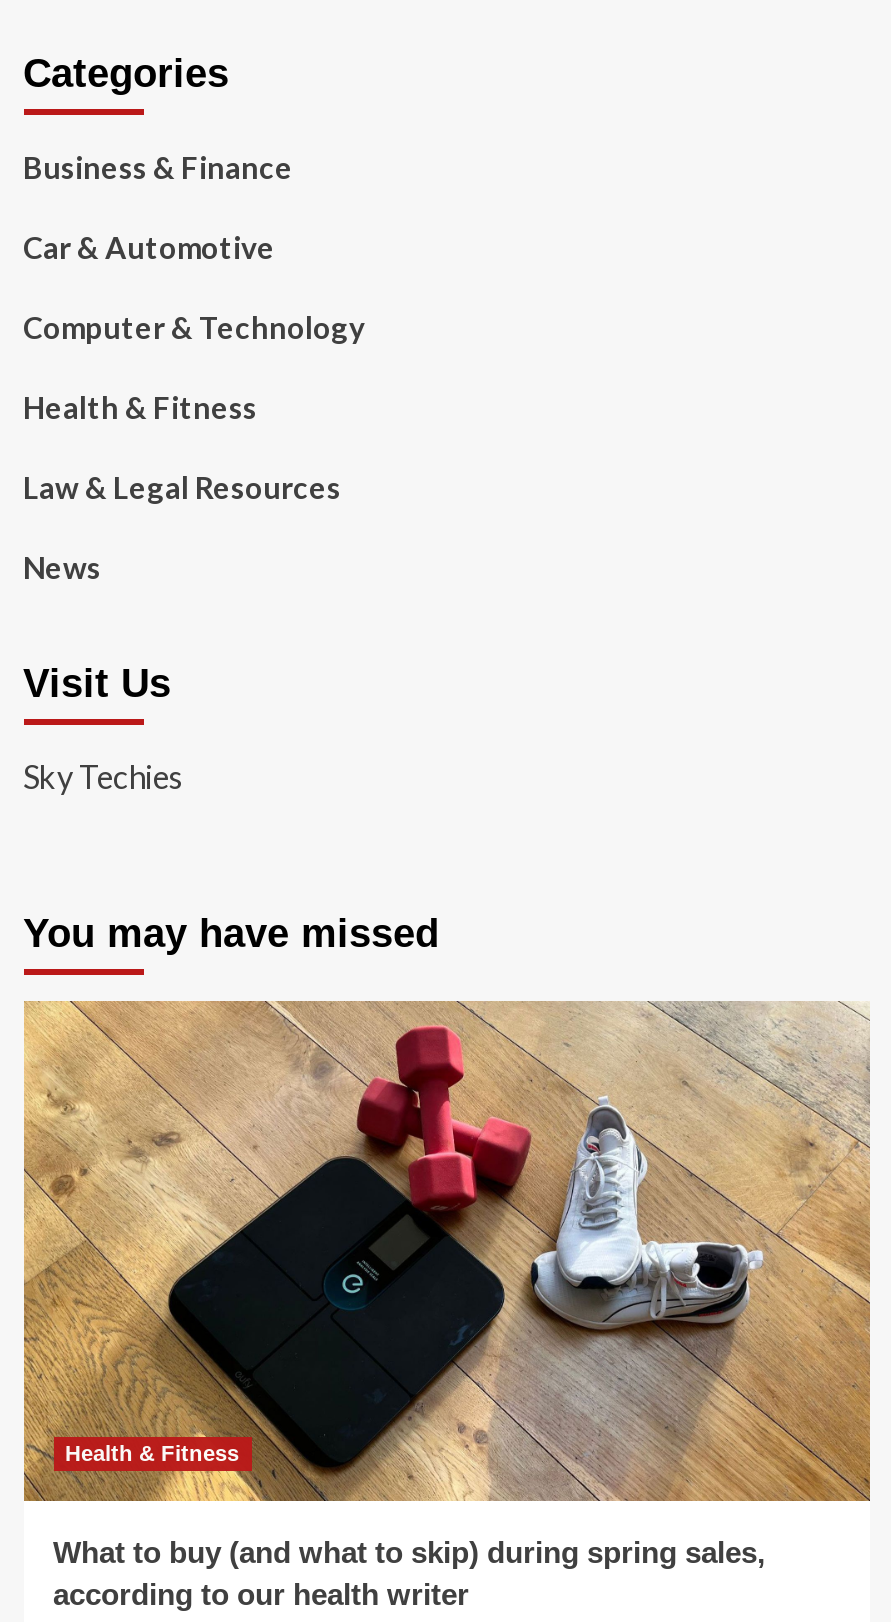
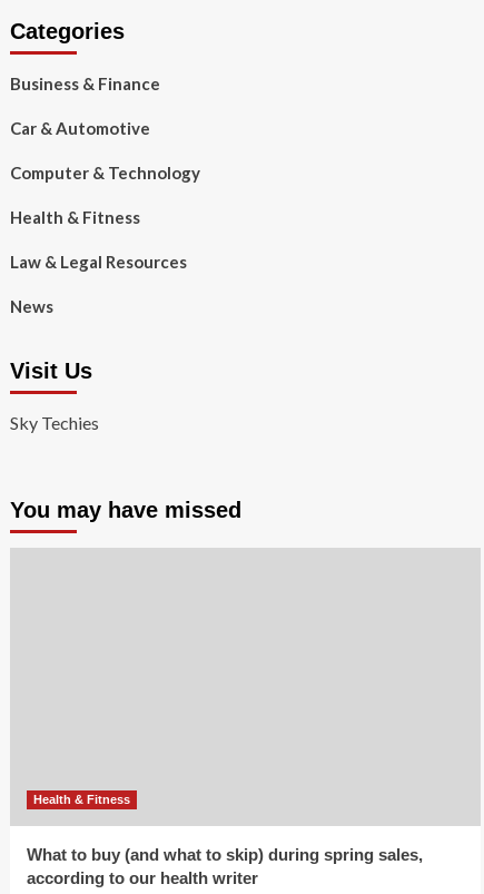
- [image]
